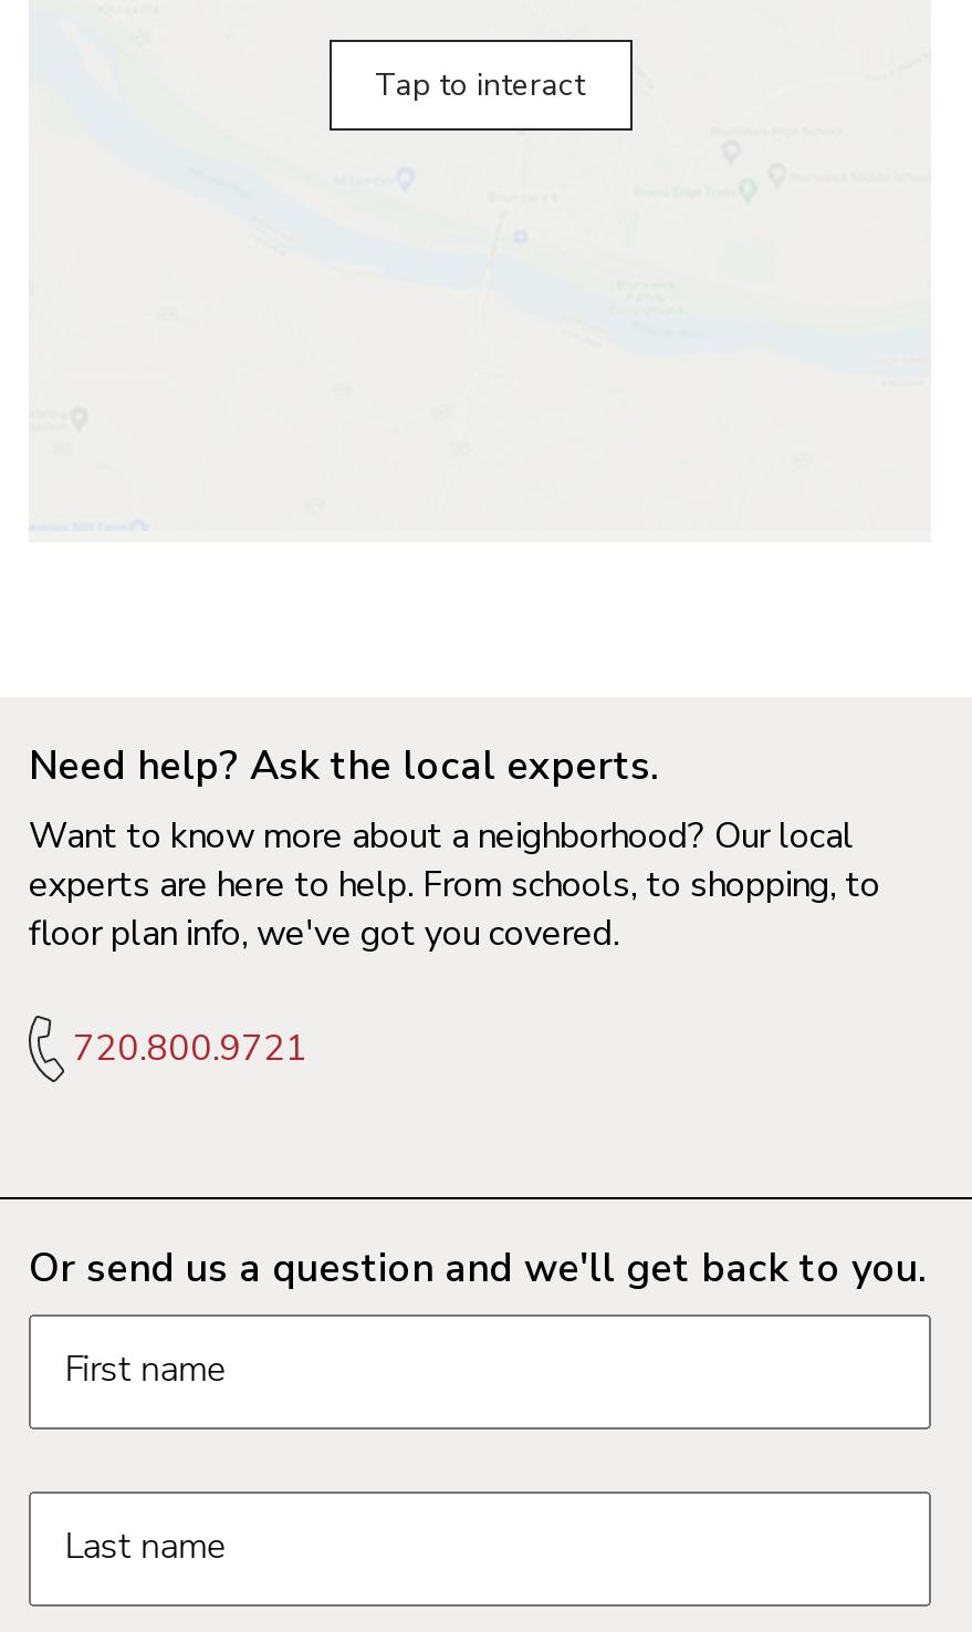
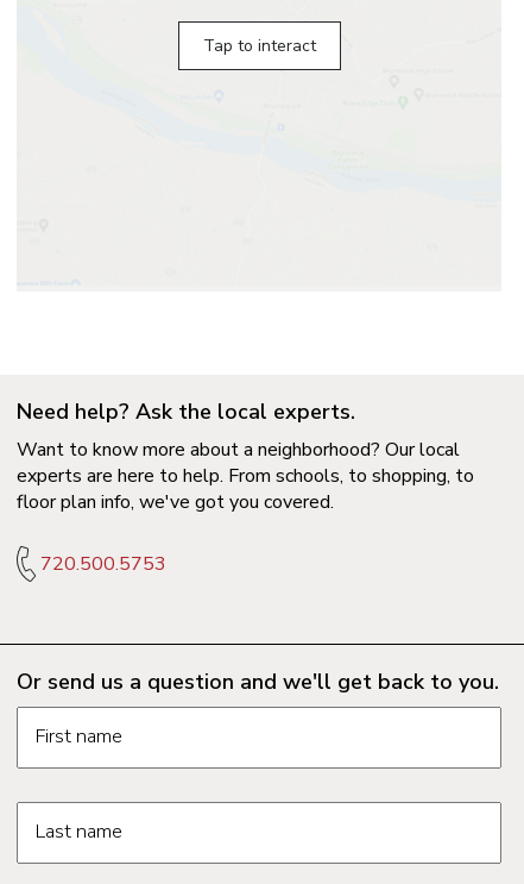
- 720.800.9721
+ 720.500.5753
